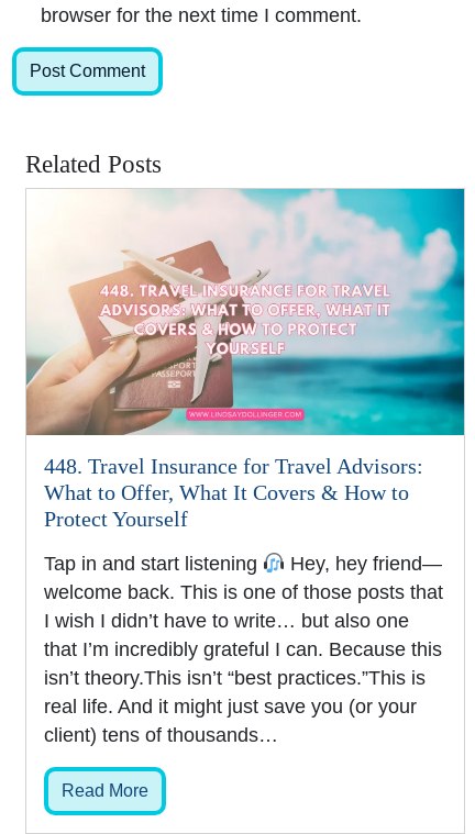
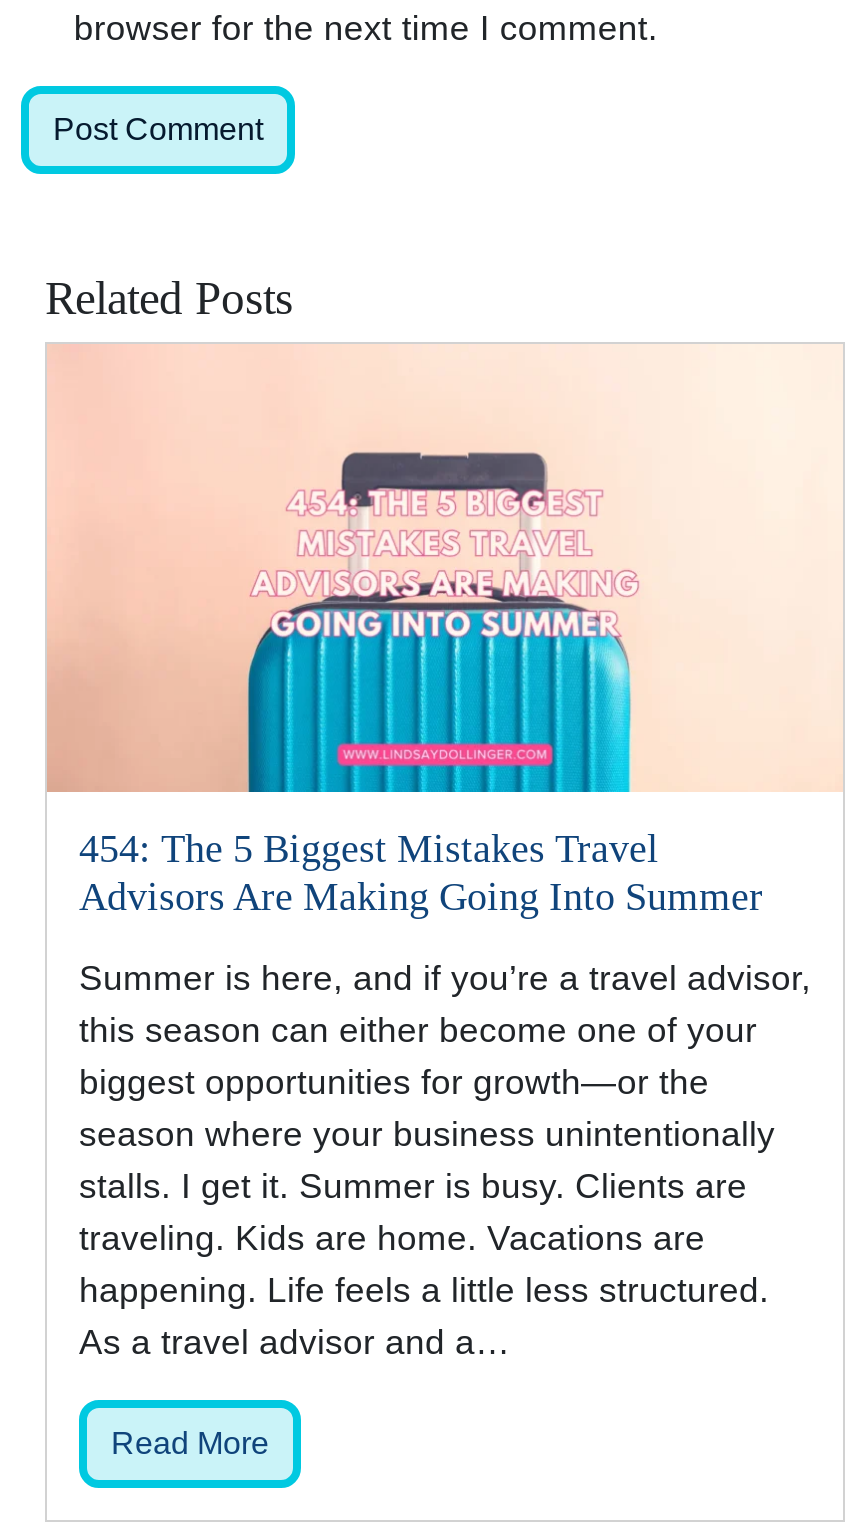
- [image]
- 448. Travel Insurance for Travel Advisors:
- What to Offer, What It Covers & How to
- Protect Yourself
+ [image]
+ 454: The 5 Biggest Mistakes Travel
+ Advisors Are Making Going Into Summer

- Tap in and start listening
- Hey, hey friend—
- welcome back. This is one of those posts that
- I wish I didn’t have to write… but also one
- that I’m incredibly grateful I can. Because this
- isn’t theory.This isn’t “best practices.”This is
- real life. And it might just save you (or your
- client) tens of thousands…
+ Summer is here, and if you’re a travel advisor,
+ this season can either become one of your
+ biggest opportunities for growth—or the
+ season where your business unintentionally
+ stalls. I get it. Summer is busy. Clients are
+ traveling. Kids are home. Vacations are
+ happening. Life feels a little less structured.
+ As a travel advisor and a…
